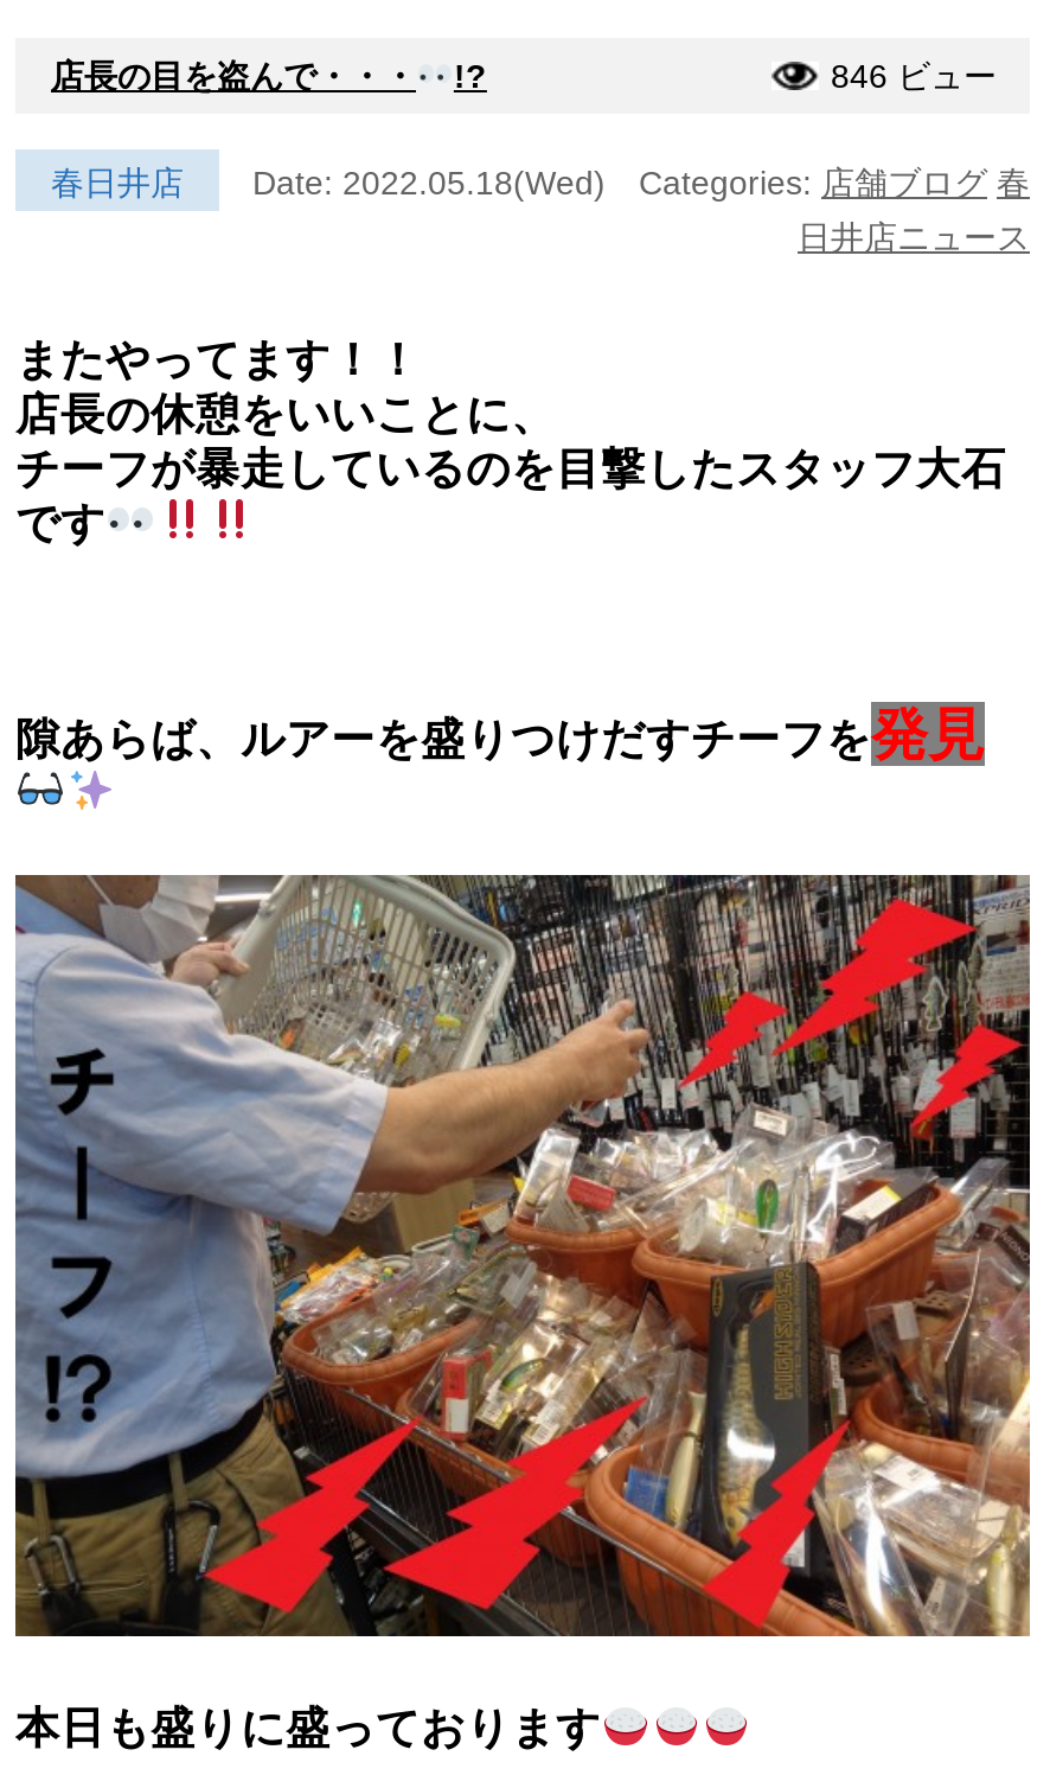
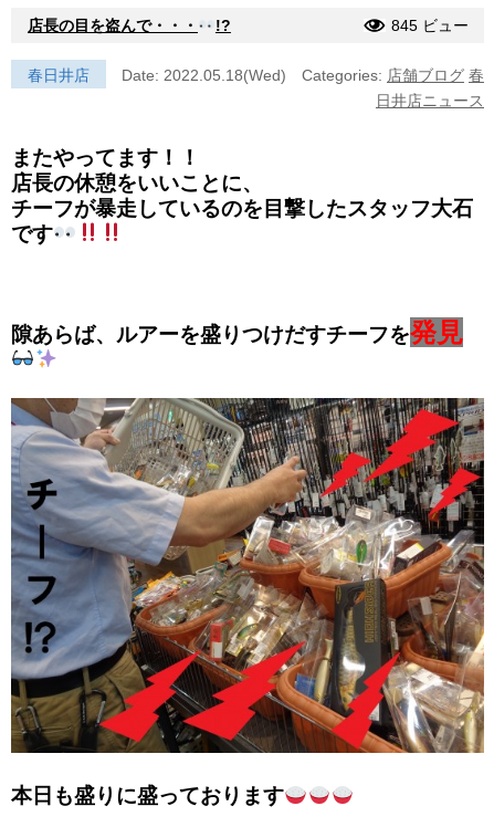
- 846 ビュー
+ 845 ビュー
